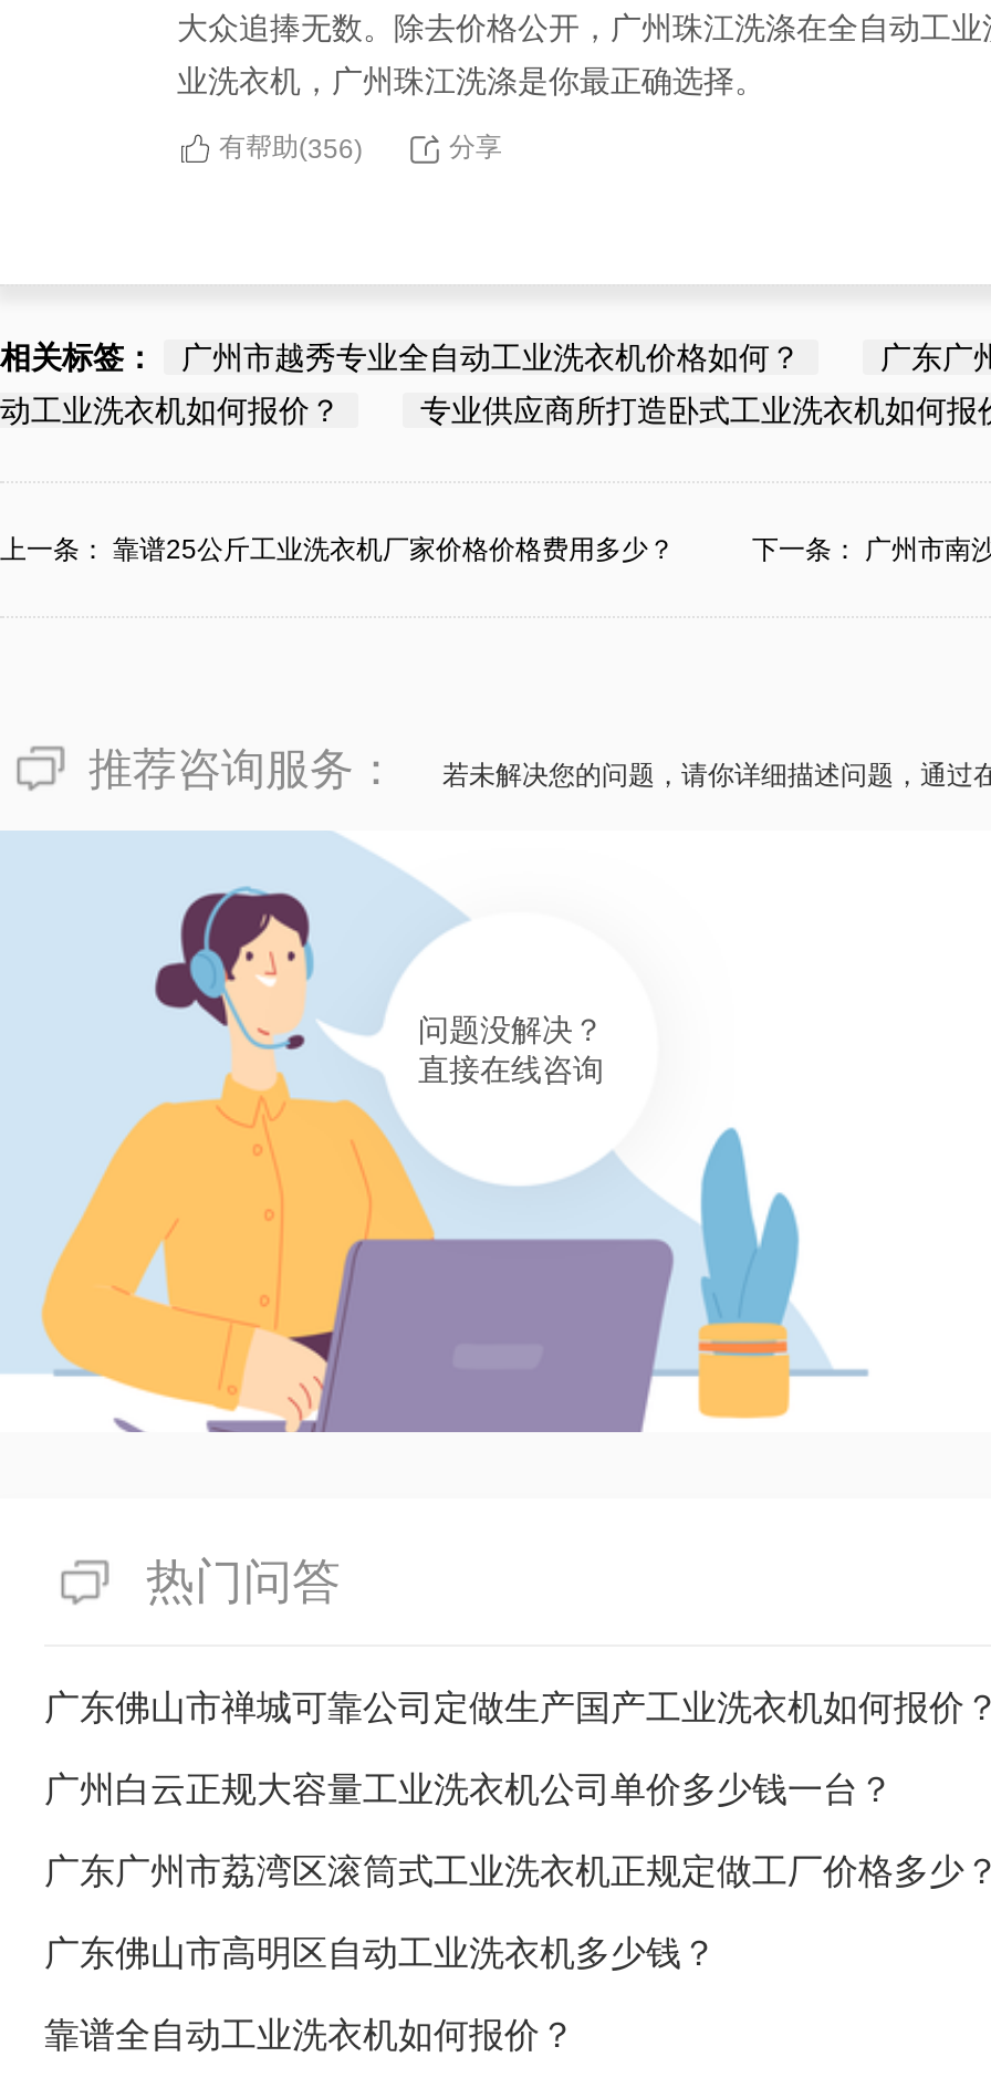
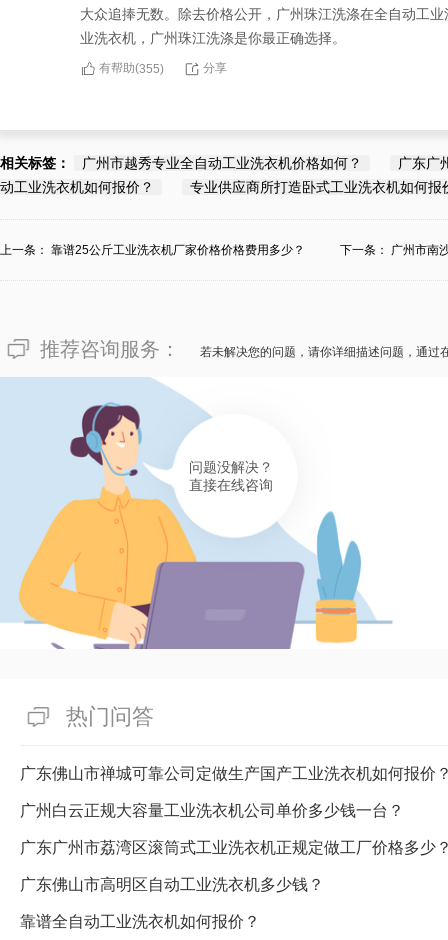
- 有帮助(356)
+ 有帮助(355)
